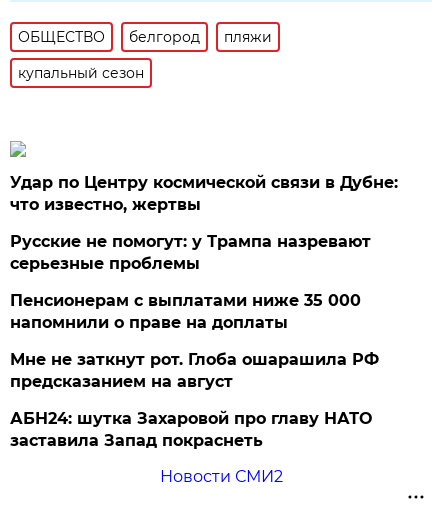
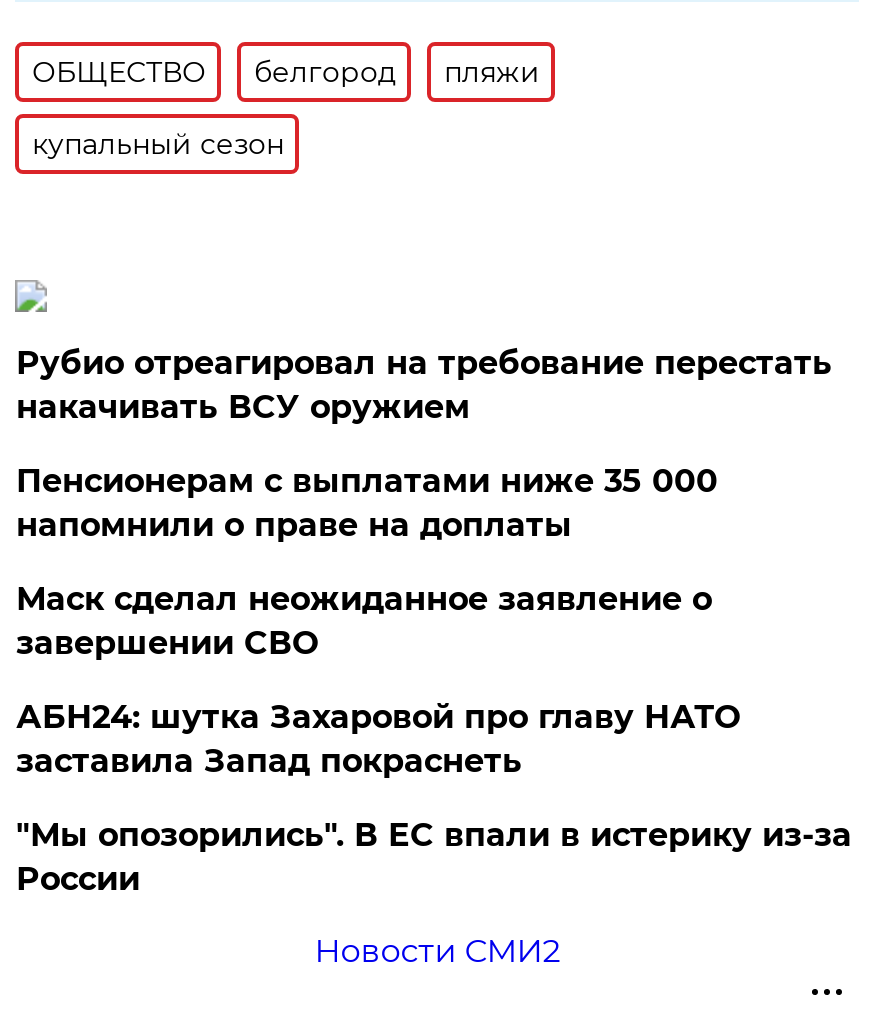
- Удар по Центру космической связи в Дубне:
- что известно, жертвы
- Русские не помогут: у Трампа назревают
- серьезные проблемы
+ Рубио отреагировал на требование перестать
+ накачивать ВСУ оружием

moved up: Пенсионерам с выплатами ниже 35 000 | напомнили о праве на доплаты

- Мне не заткнут рот. Глоба ошарашила РФ
- предсказанием на август
+ Маск сделал неожиданное заявление о
+ завершении СВО

moved up: АБН24: шутка Захаровой про главу НАТО | заставила Запад покраснеть

+ "Мы опозорились". В ЕС впали в истерику из-за
+ России
